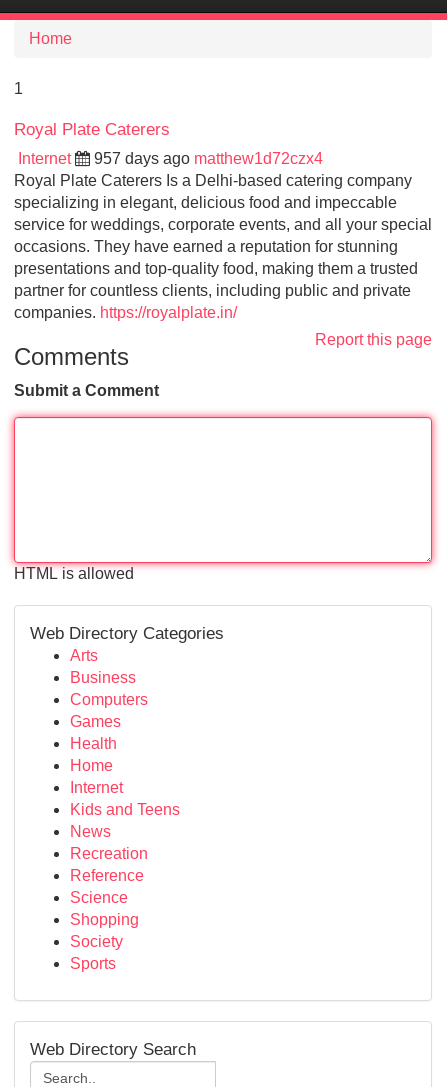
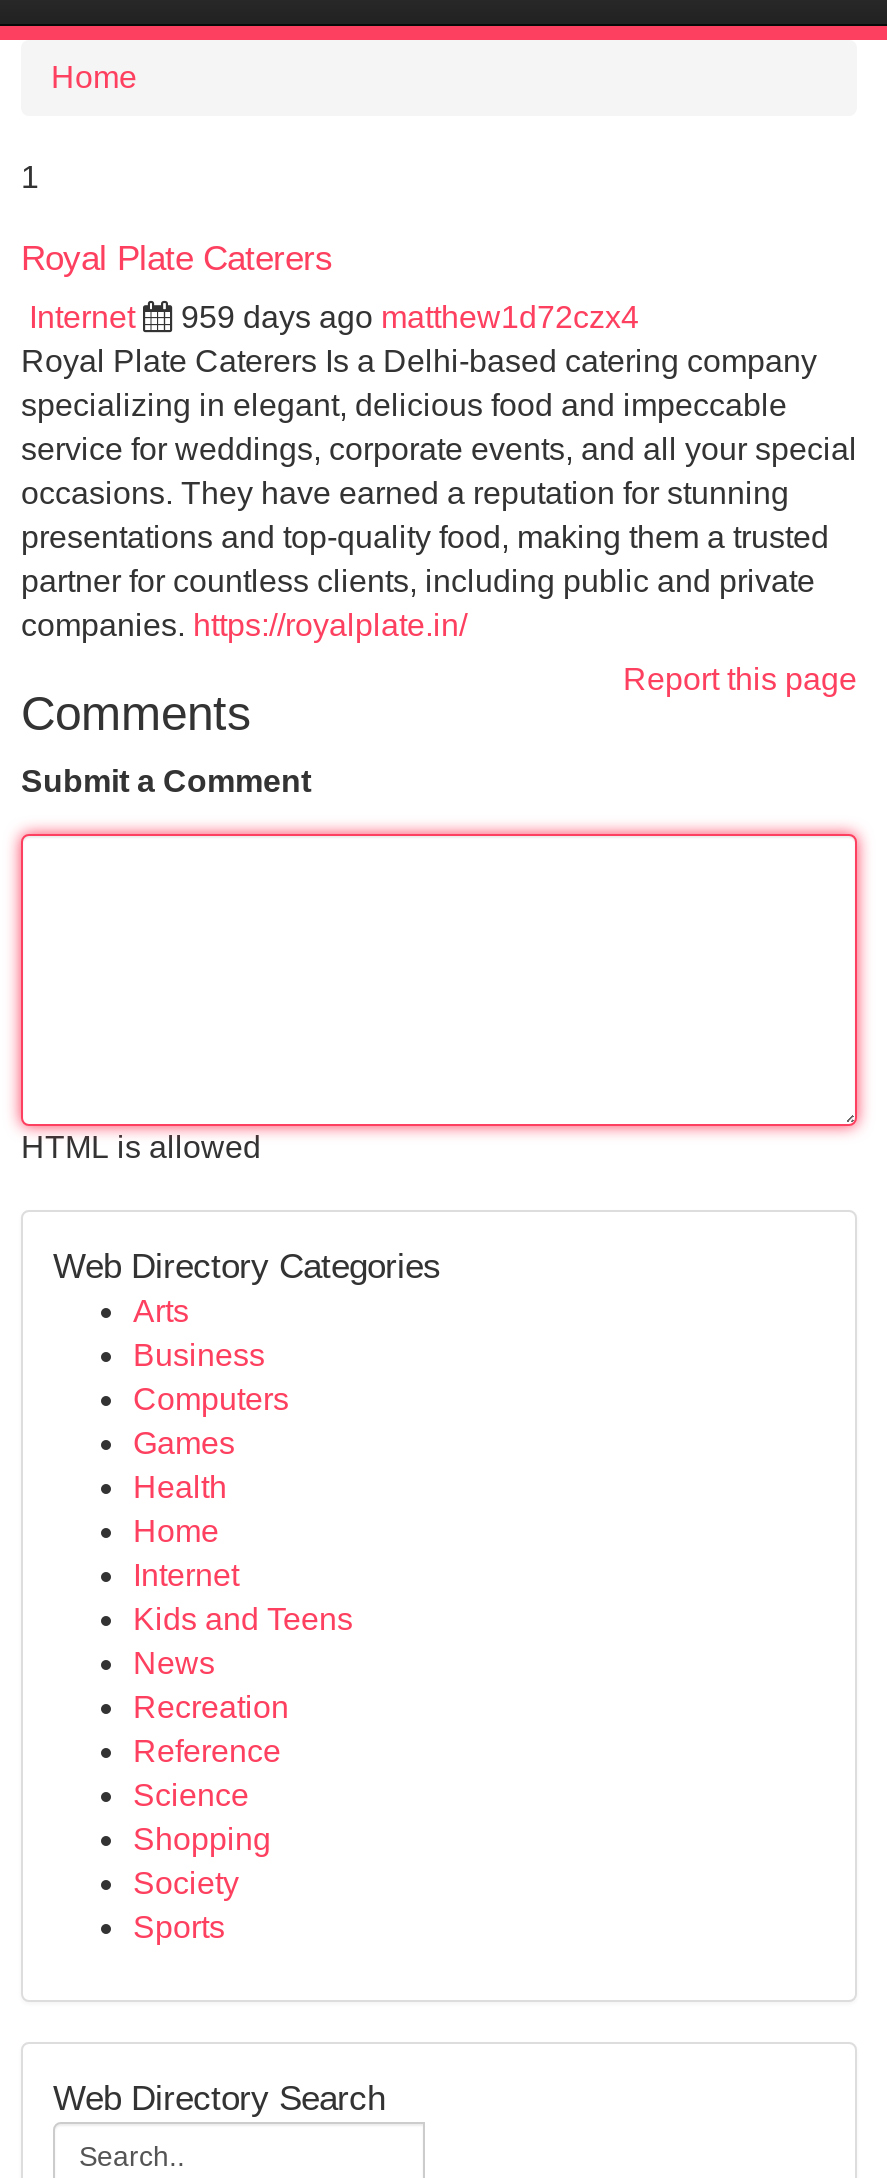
- 957 days ago matthew1d72czx4
+ 959 days ago matthew1d72czx4
